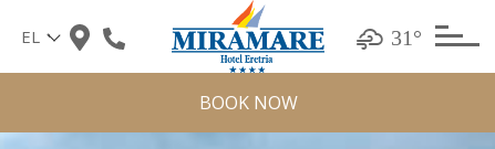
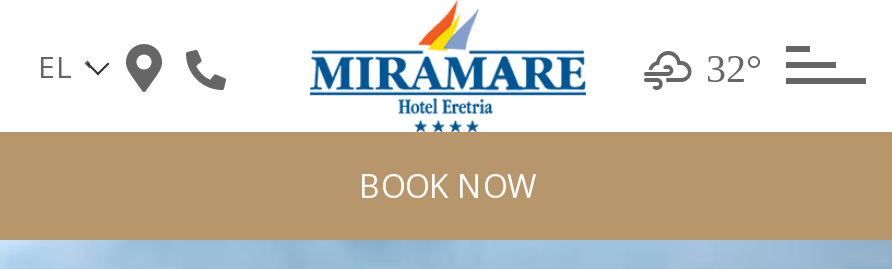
- 31°
+ 32°
